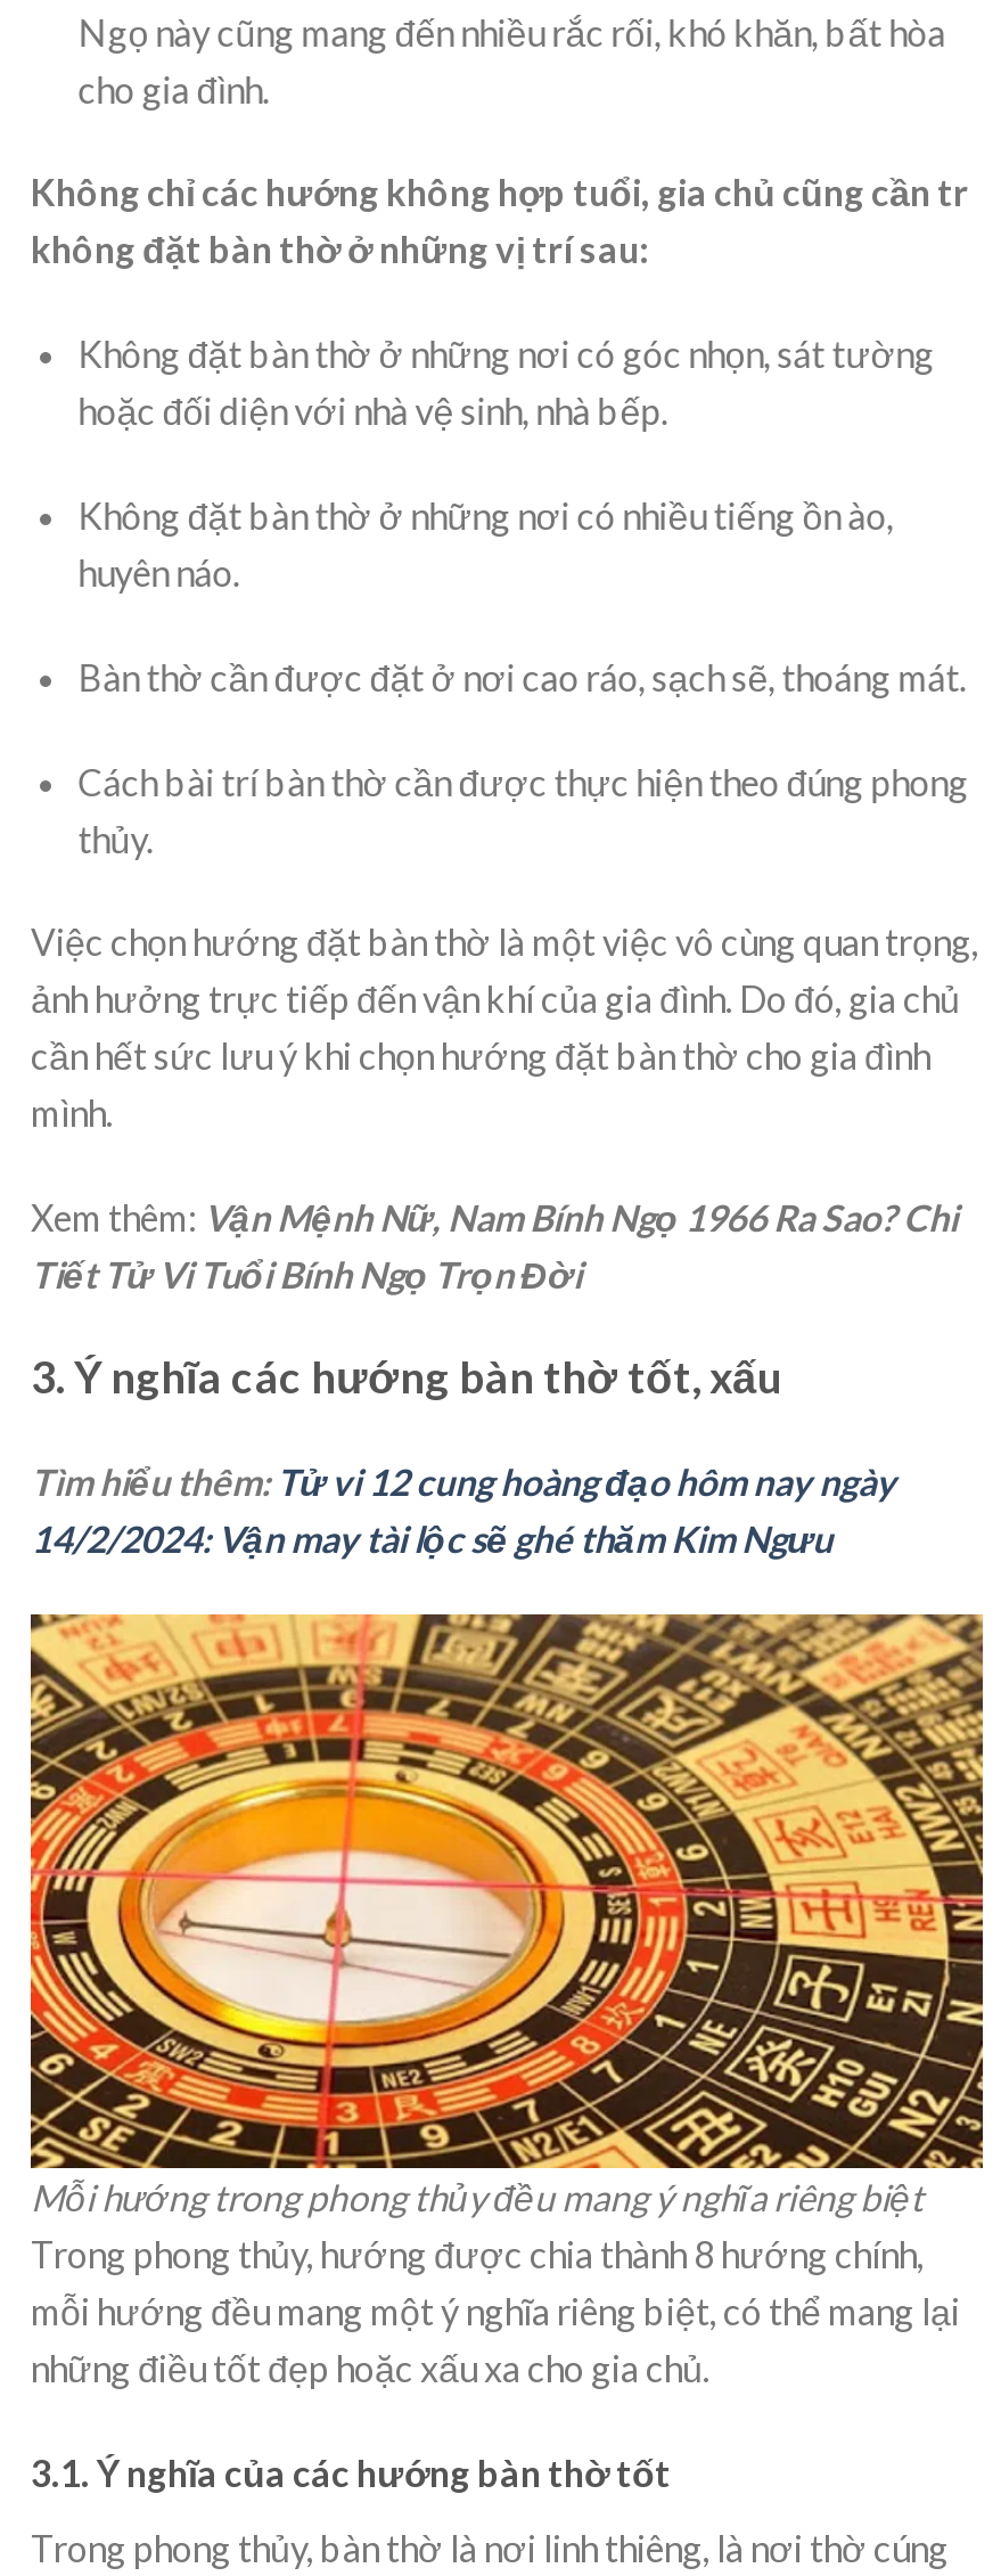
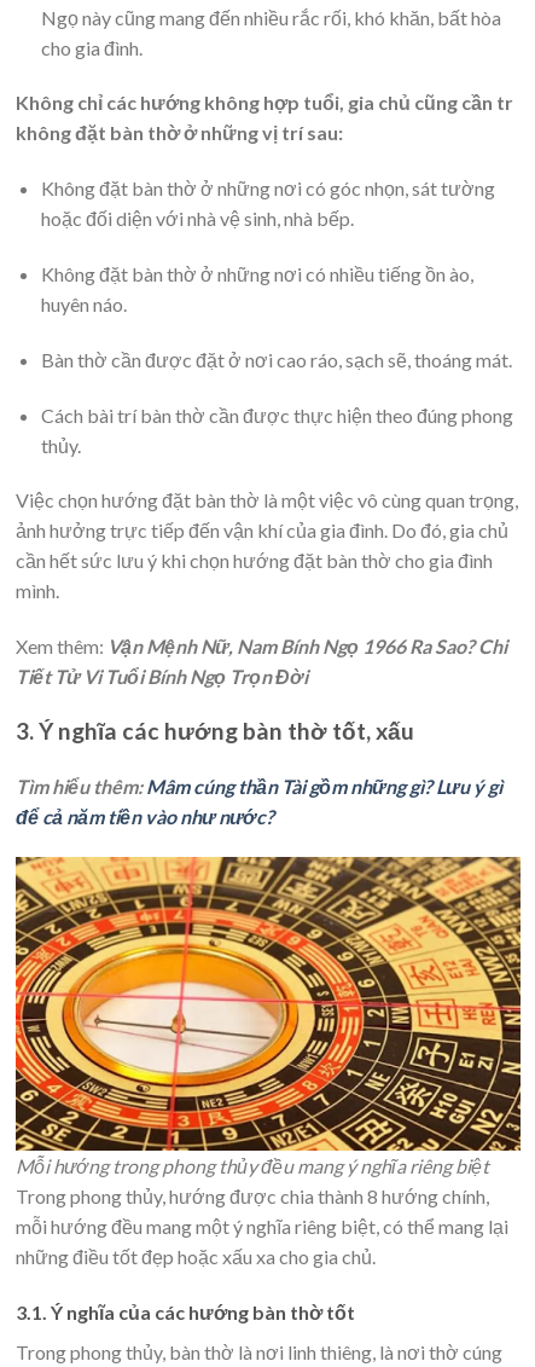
- Tìm hiểu thêm: Tử vi 12 cung hoàng đạo hôm nay ngày
- 14/2/2024: Vận may tài lộc sẽ ghé thăm Kim Ngưu
+ Tìm hiểu thêm: Mâm cúng thần Tài gồm những gì? Lưu ý gì
+ để cả năm tiền vào như nước?
